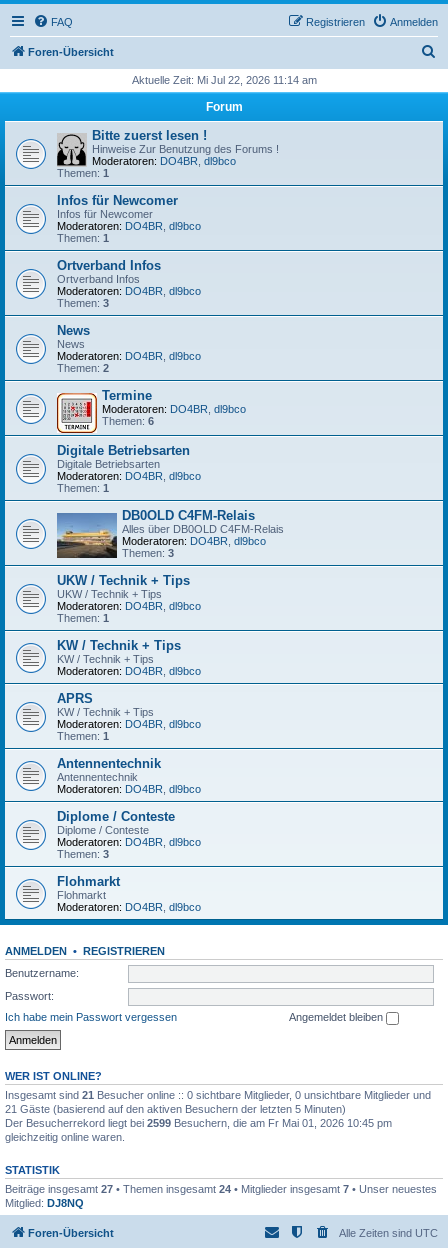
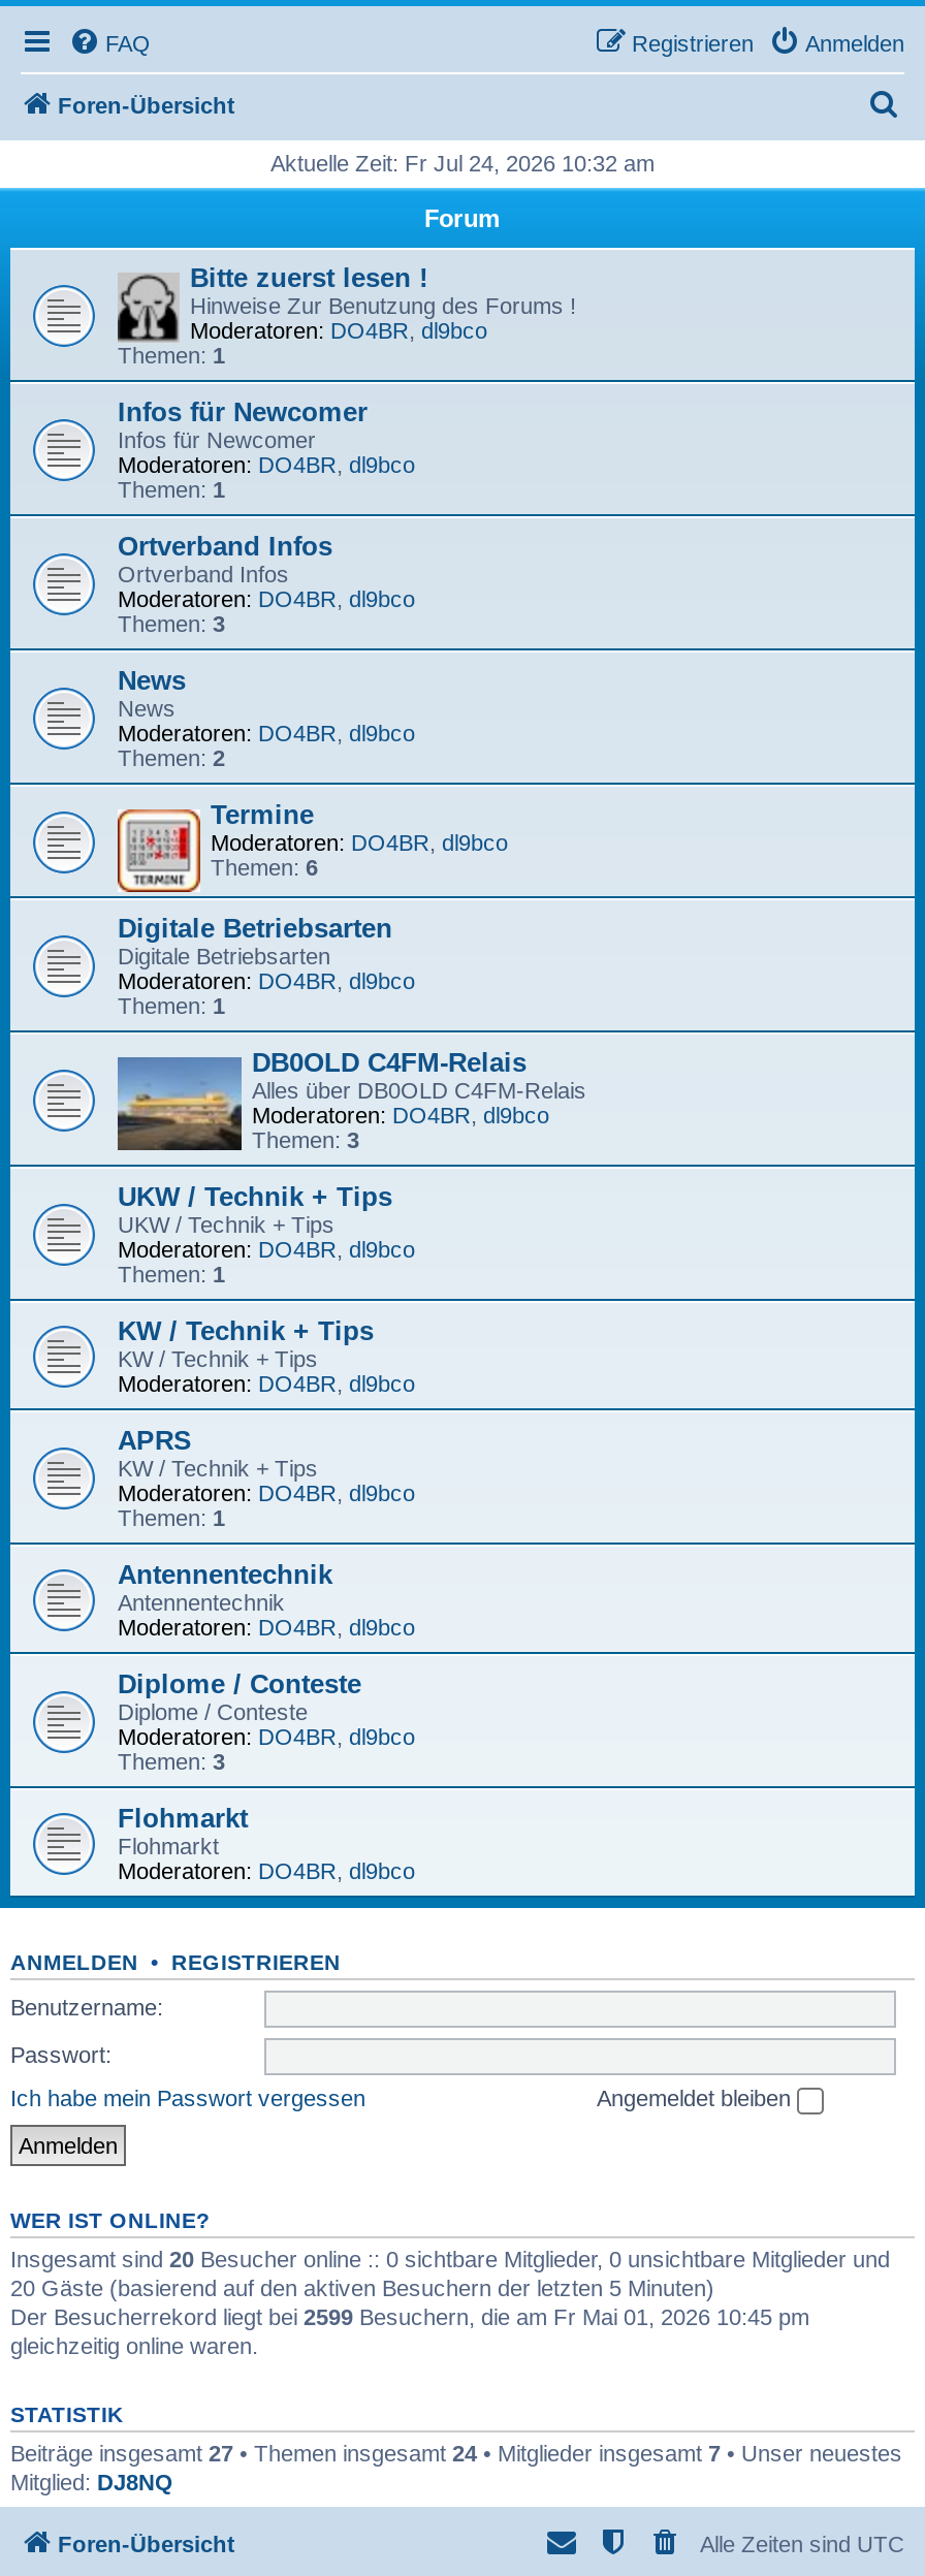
- Aktuelle Zeit: Mi Jul 22, 2026 11:14 am
+ Aktuelle Zeit: Fr Jul 24, 2026 10:32 am

- Insgesamt sind 21 Besucher online :: 0 sichtbare Mitglieder, 0 unsichtbare Mitglieder und
+ Insgesamt sind 20 Besucher online :: 0 sichtbare Mitglieder, 0 unsichtbare Mitglieder und

- 21 Gäste (basierend auf den aktiven Besuchern der letzten 5 Minuten)
+ 20 Gäste (basierend auf den aktiven Besuchern der letzten 5 Minuten)
